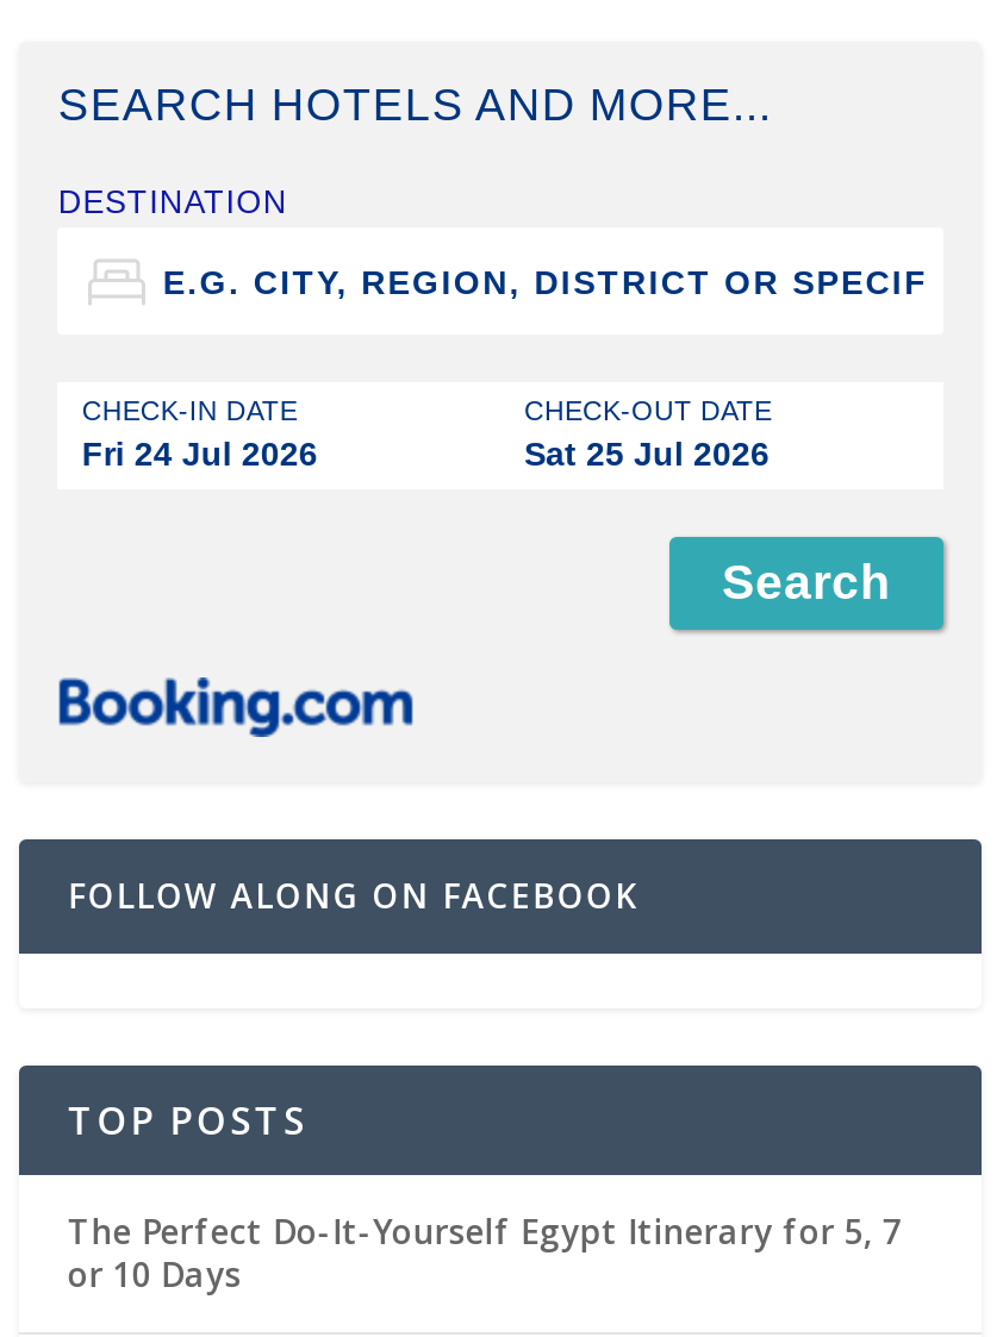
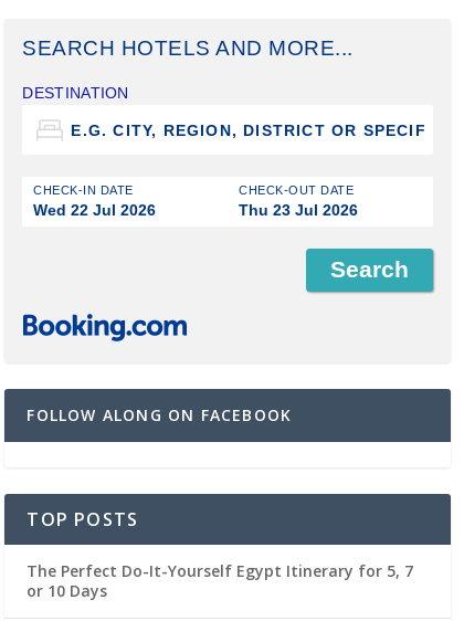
- Fri 24 Jul 2026
+ Wed 22 Jul 2026

- Sat 25 Jul 2026
+ Thu 23 Jul 2026
